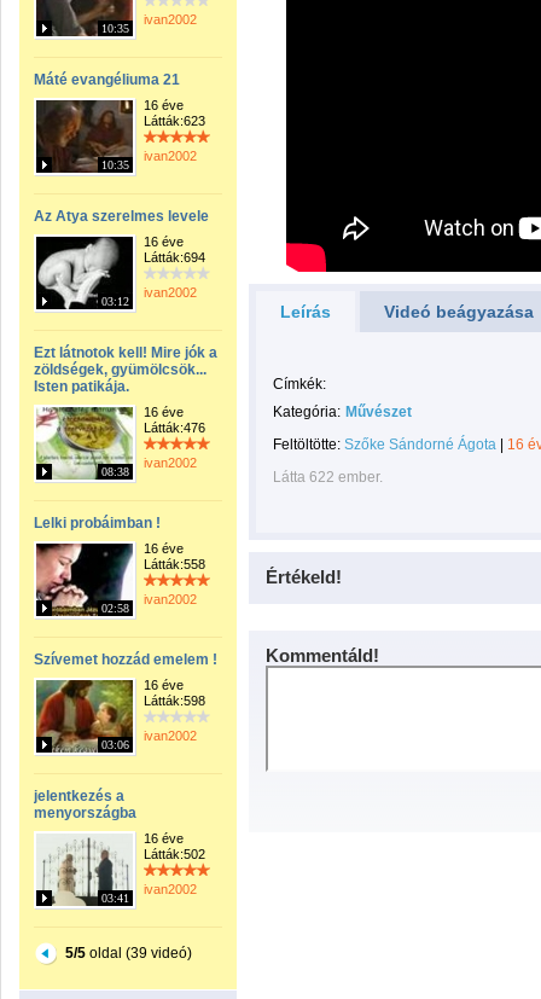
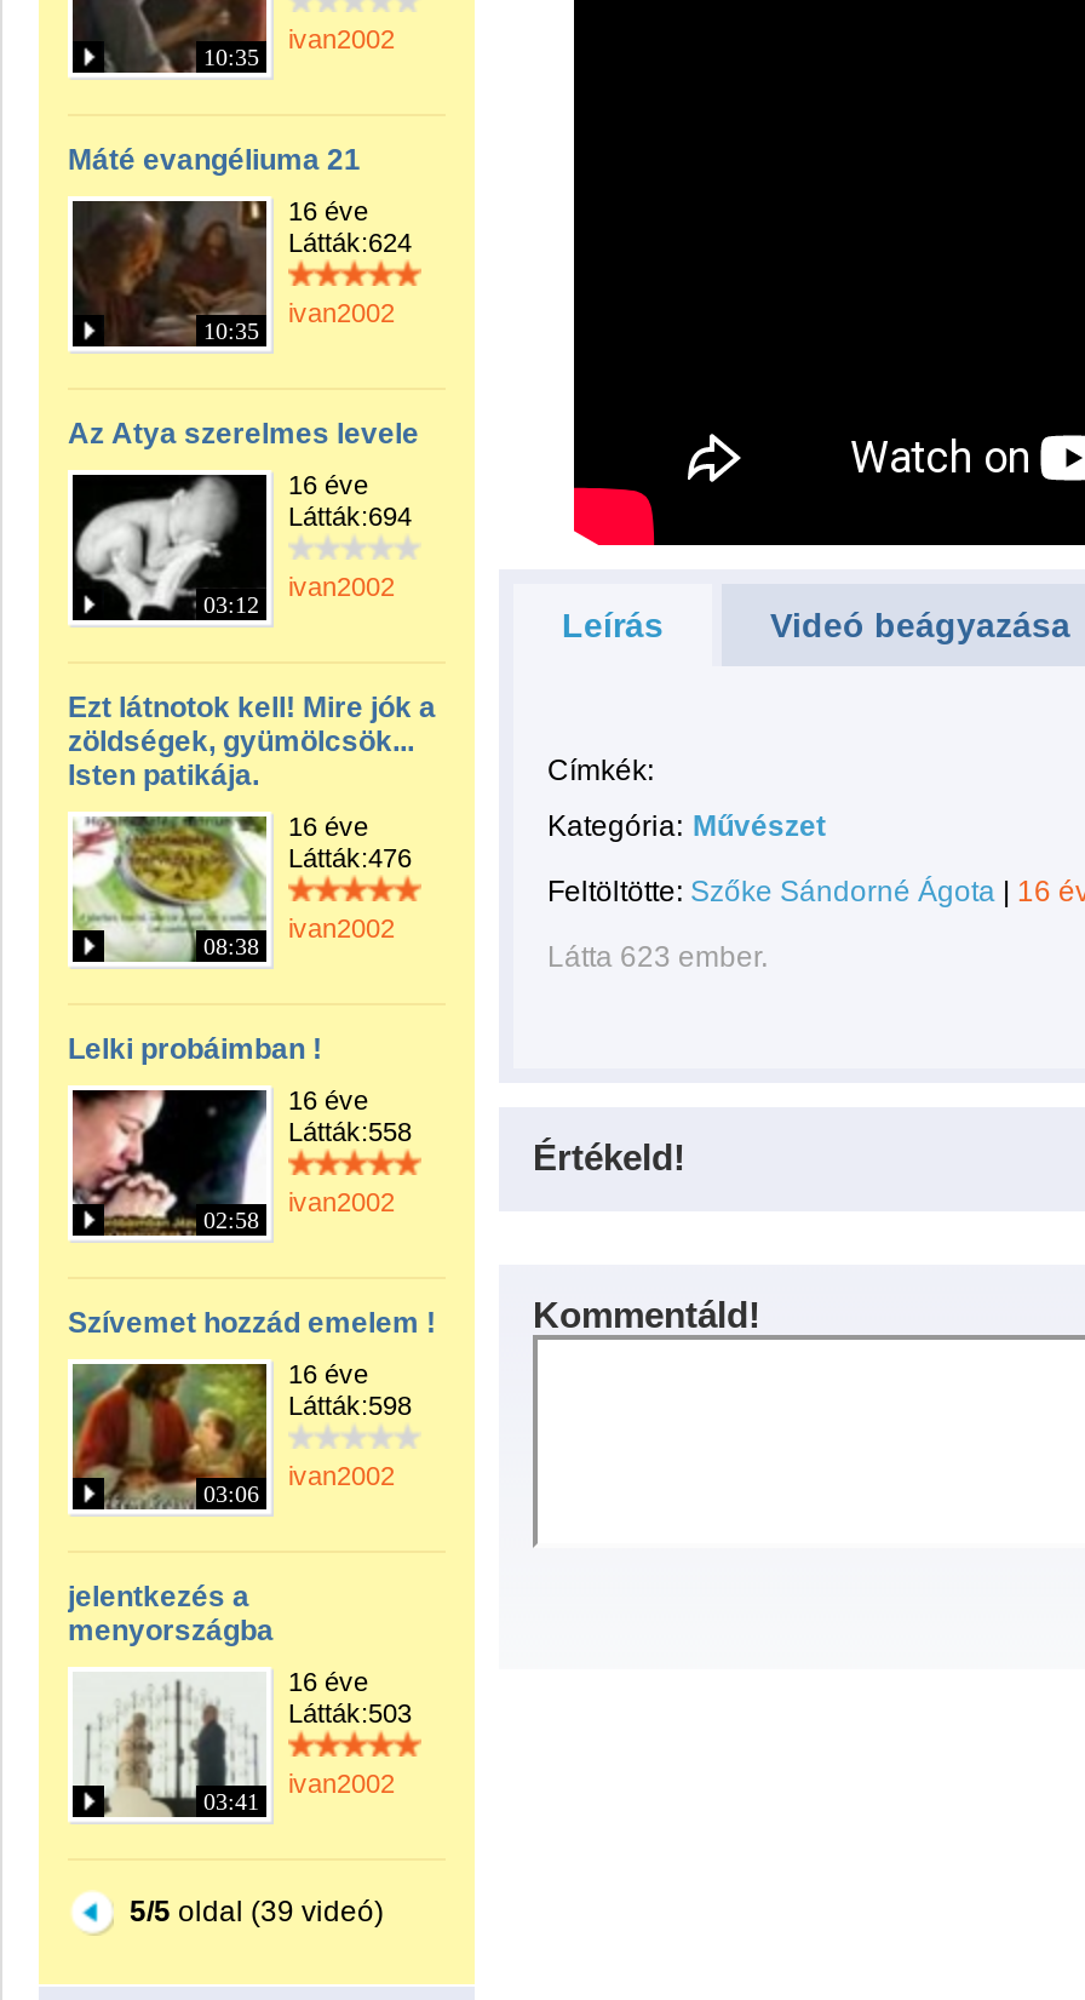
- Látták:623
+ Látták:624

- Látta 622 ember.
+ Látta 623 ember.

- Látták:502
+ Látták:503
